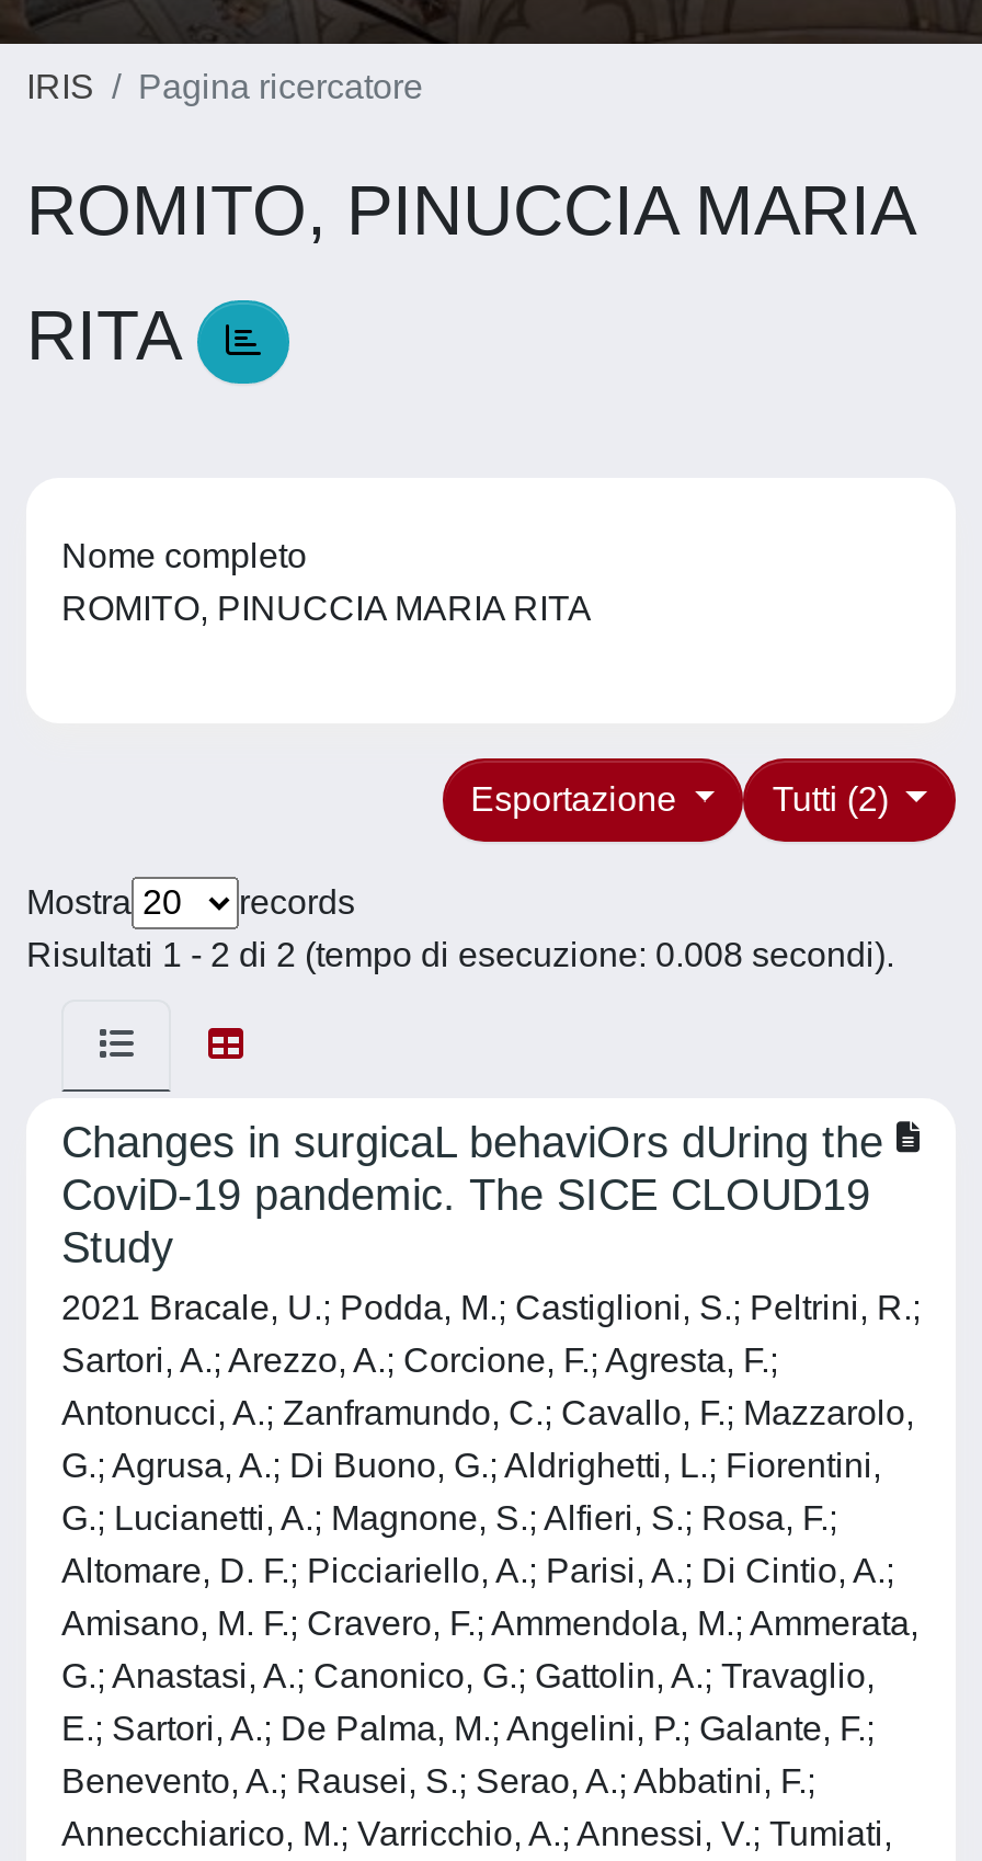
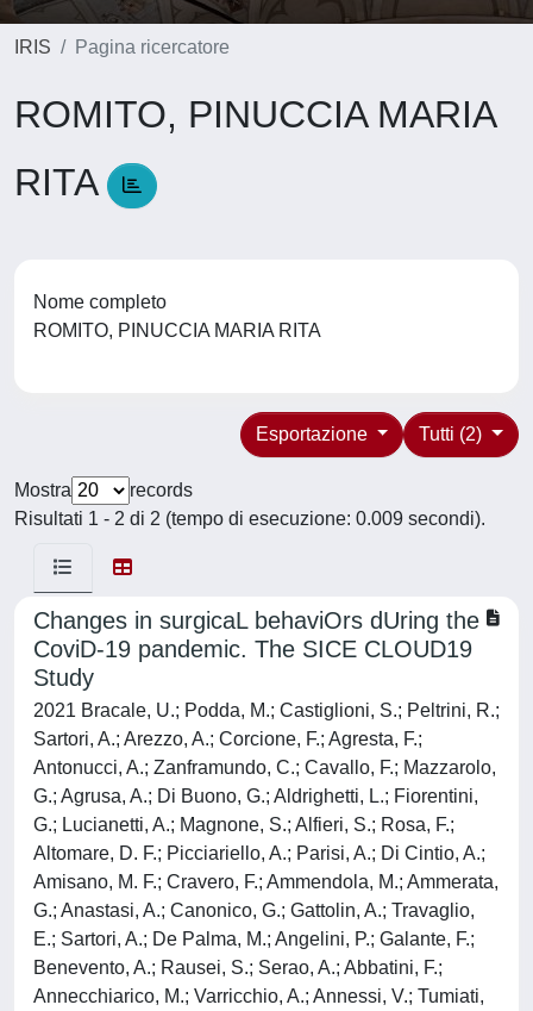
- Risultati 1 - 2 di 2 (tempo di esecuzione: 0.008 secondi).
+ Risultati 1 - 2 di 2 (tempo di esecuzione: 0.009 secondi).
